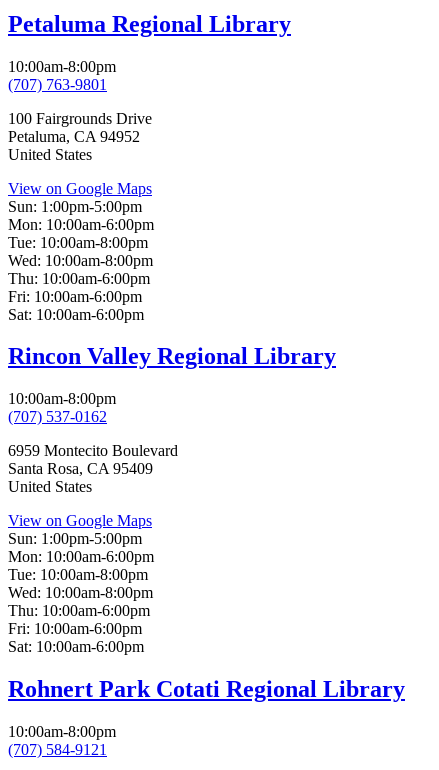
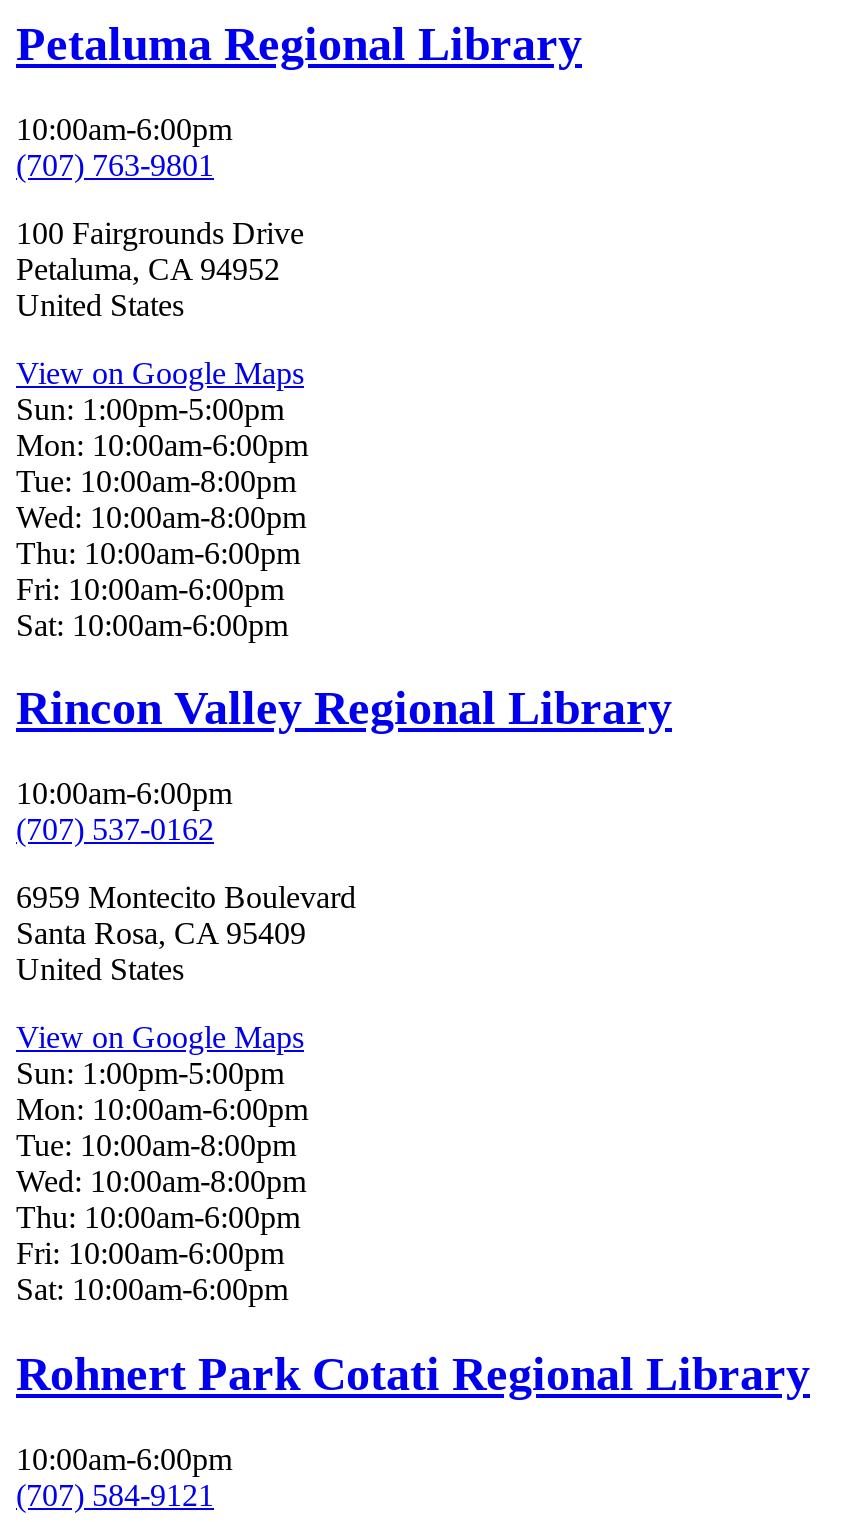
- 10:00am-8:00pm
+ 10:00am-6:00pm

- 10:00am-8:00pm
+ 10:00am-6:00pm

- 10:00am-8:00pm
+ 10:00am-6:00pm
